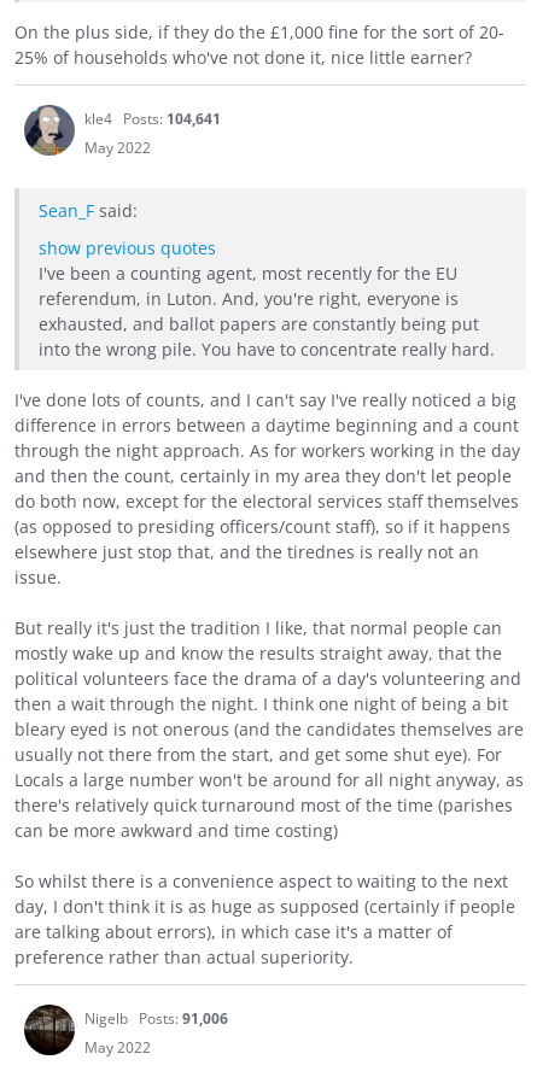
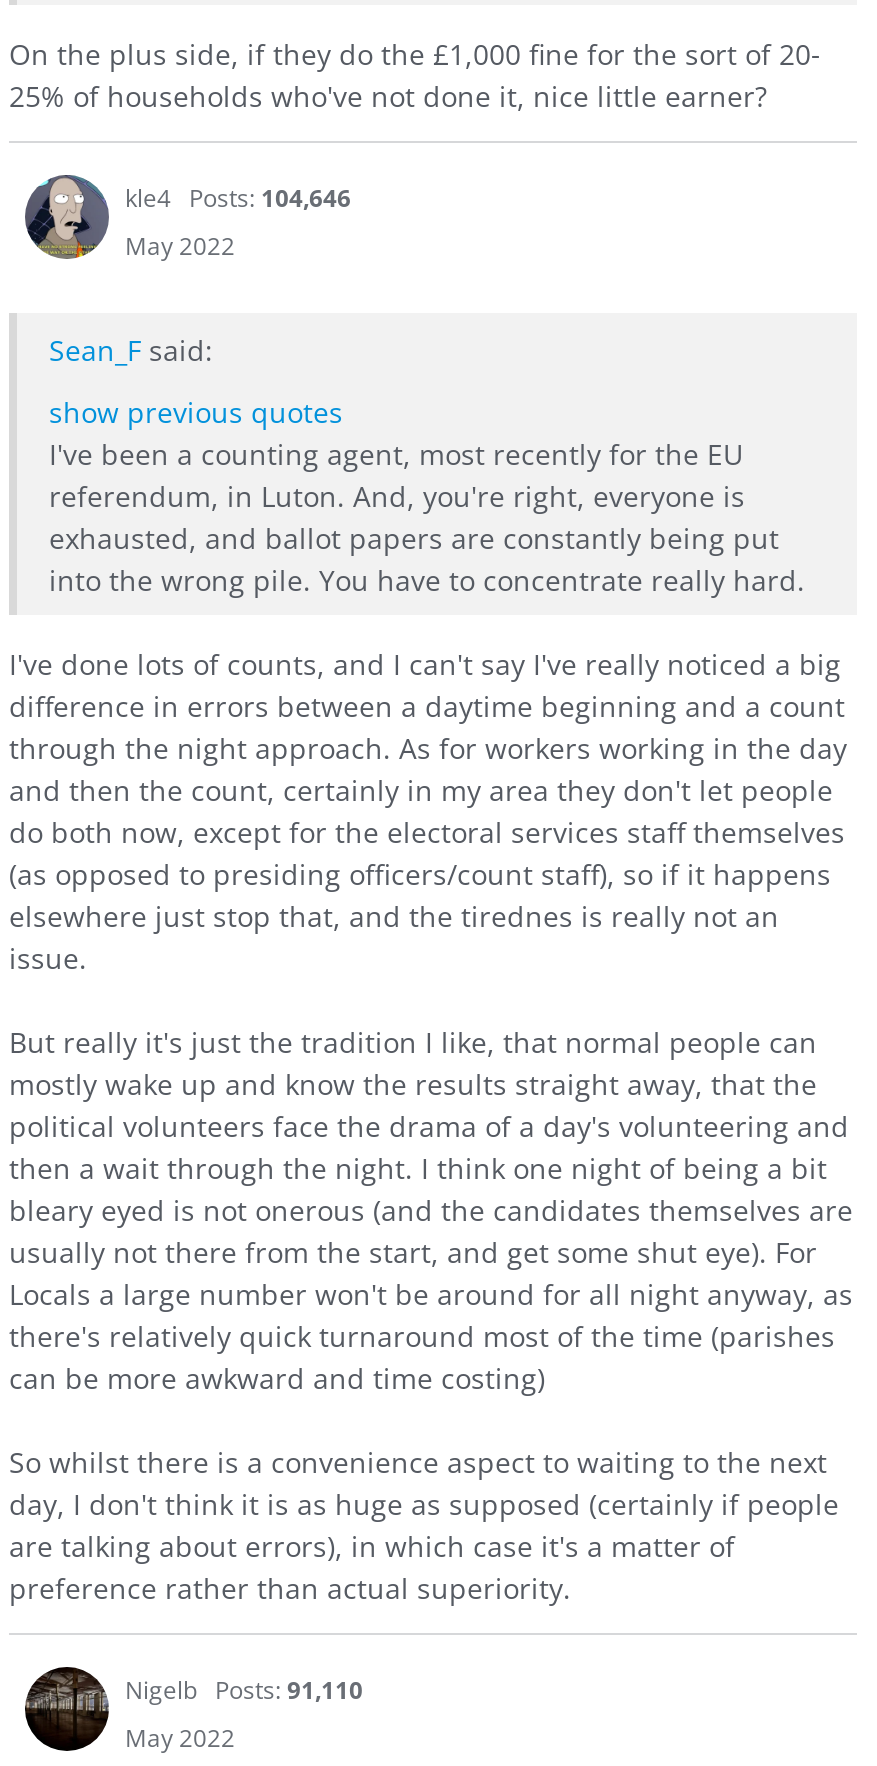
- kle4 Posts: 104,641
+ kle4 Posts: 104,646

- Nigelb Posts: 91,006
+ Nigelb Posts: 91,110
